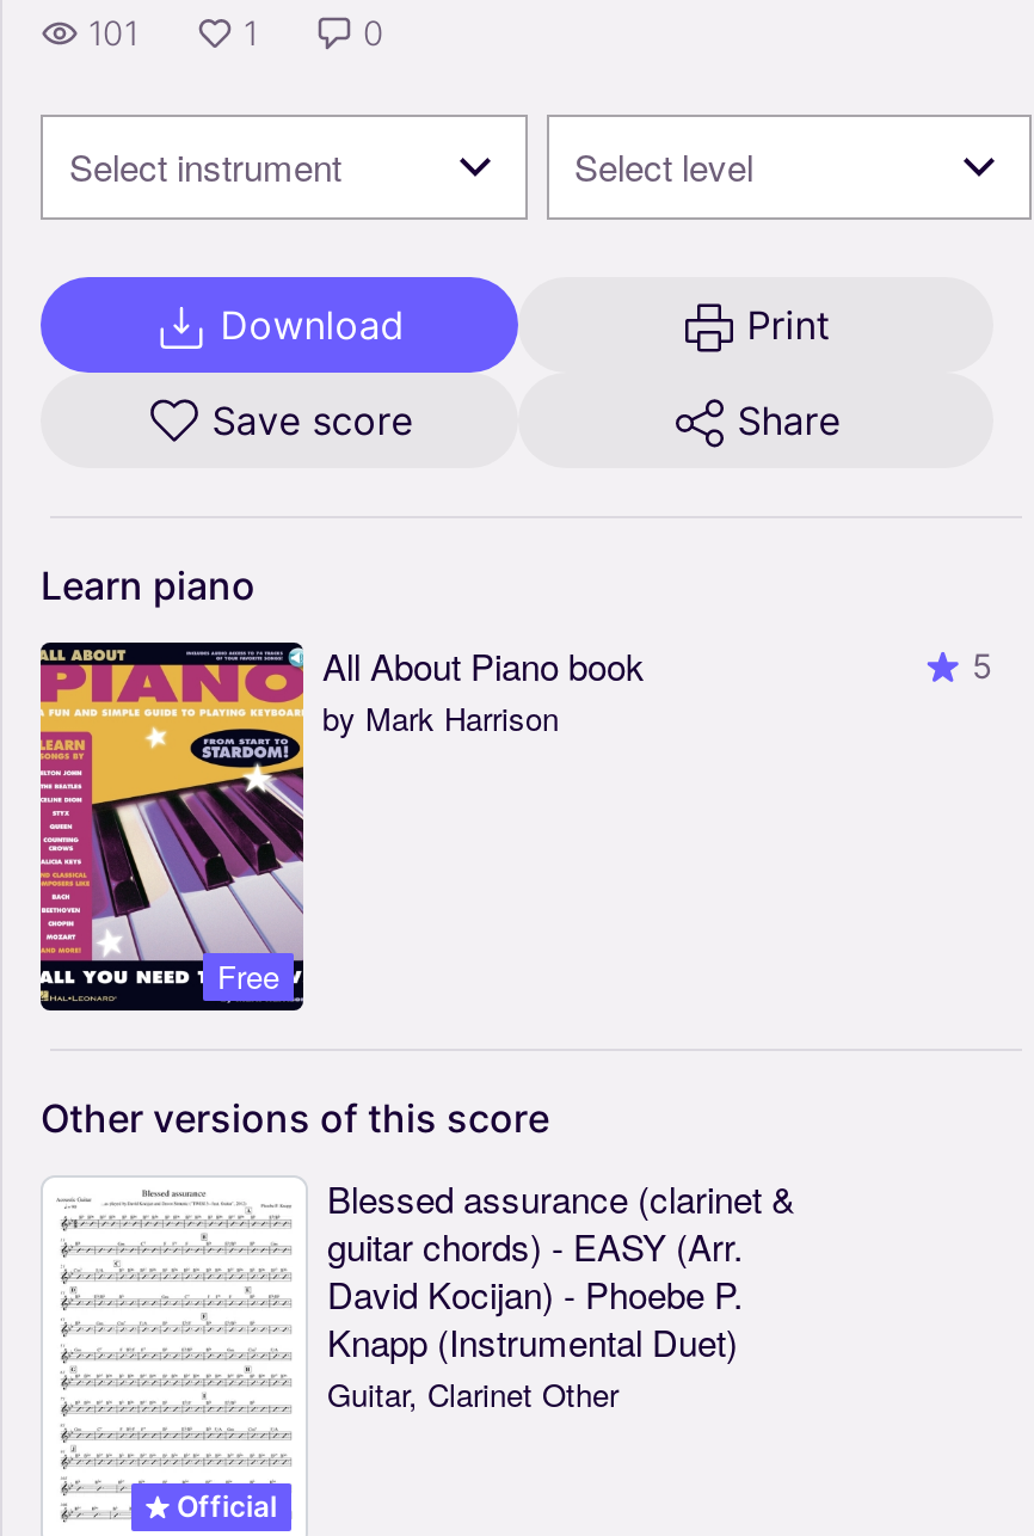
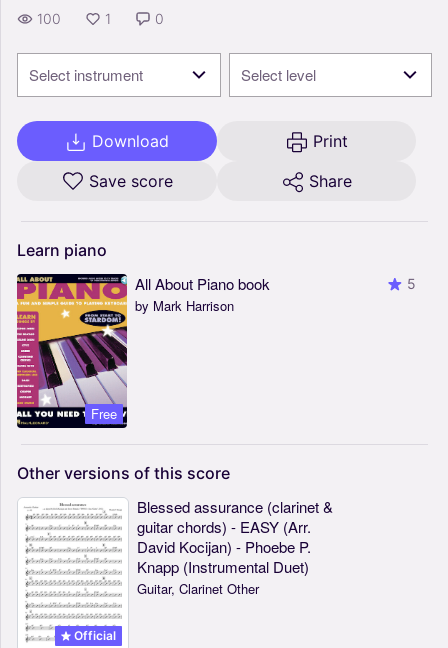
- 101
+ 100
